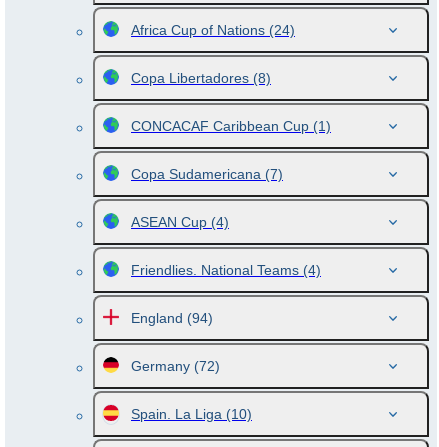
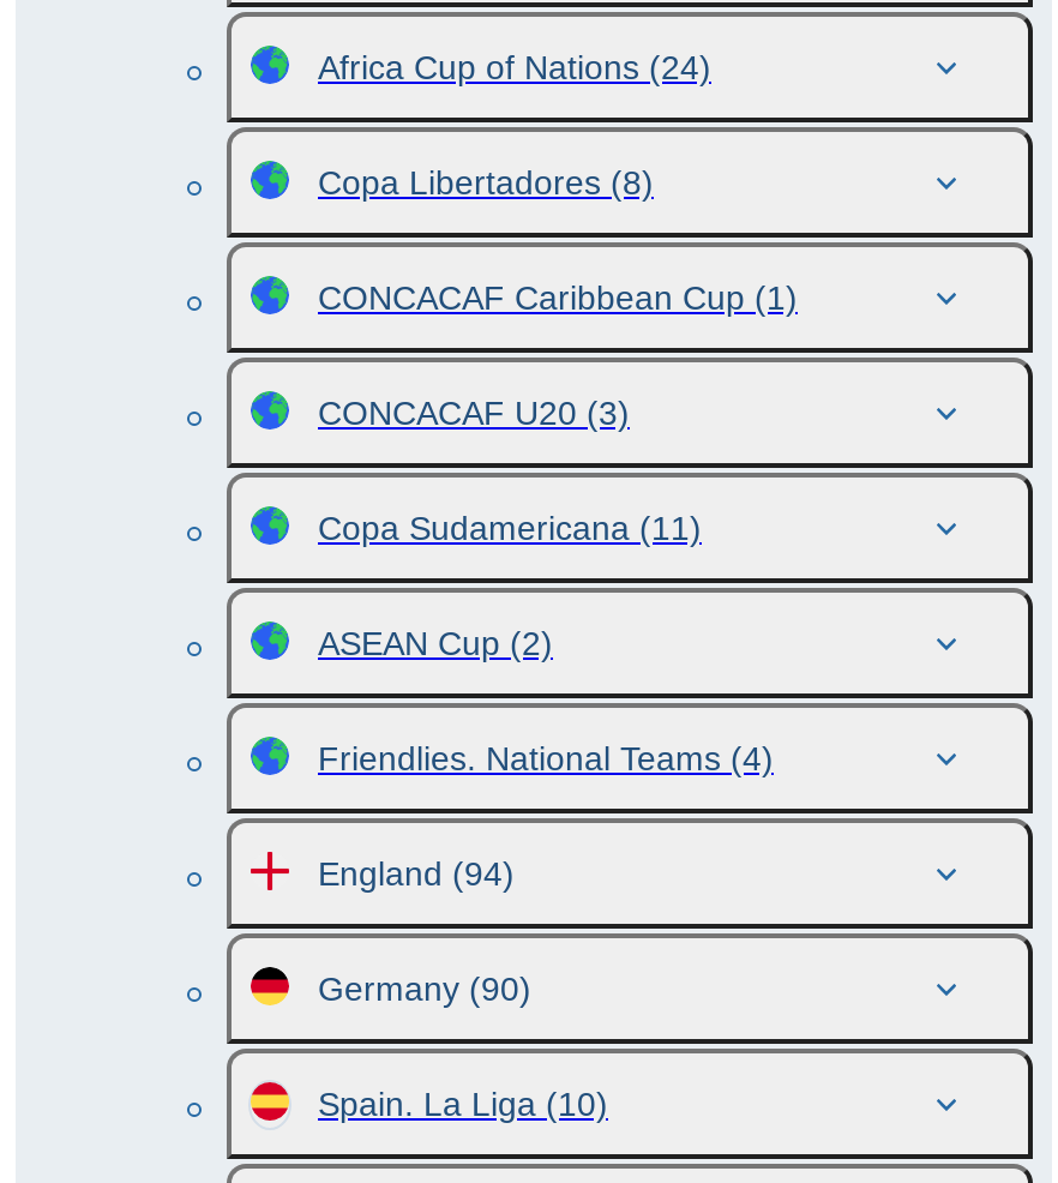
- Copa Sudamericana (7)
- ASEAN Cup (4)
+ CONCACAF U20 (3)
+ Copa Sudamericana (11)
+ ASEAN Cup (2)

- Germany (72)
+ Germany (90)
